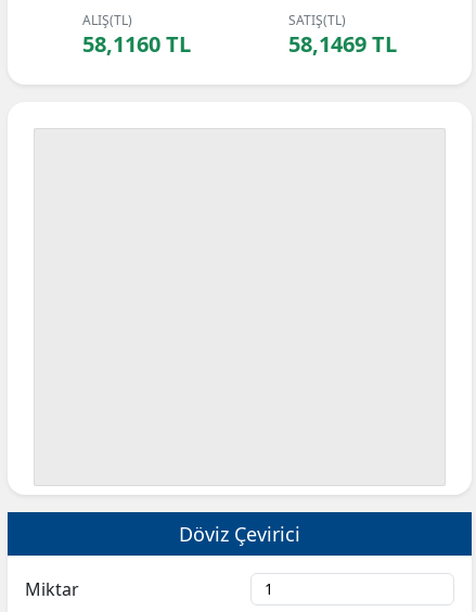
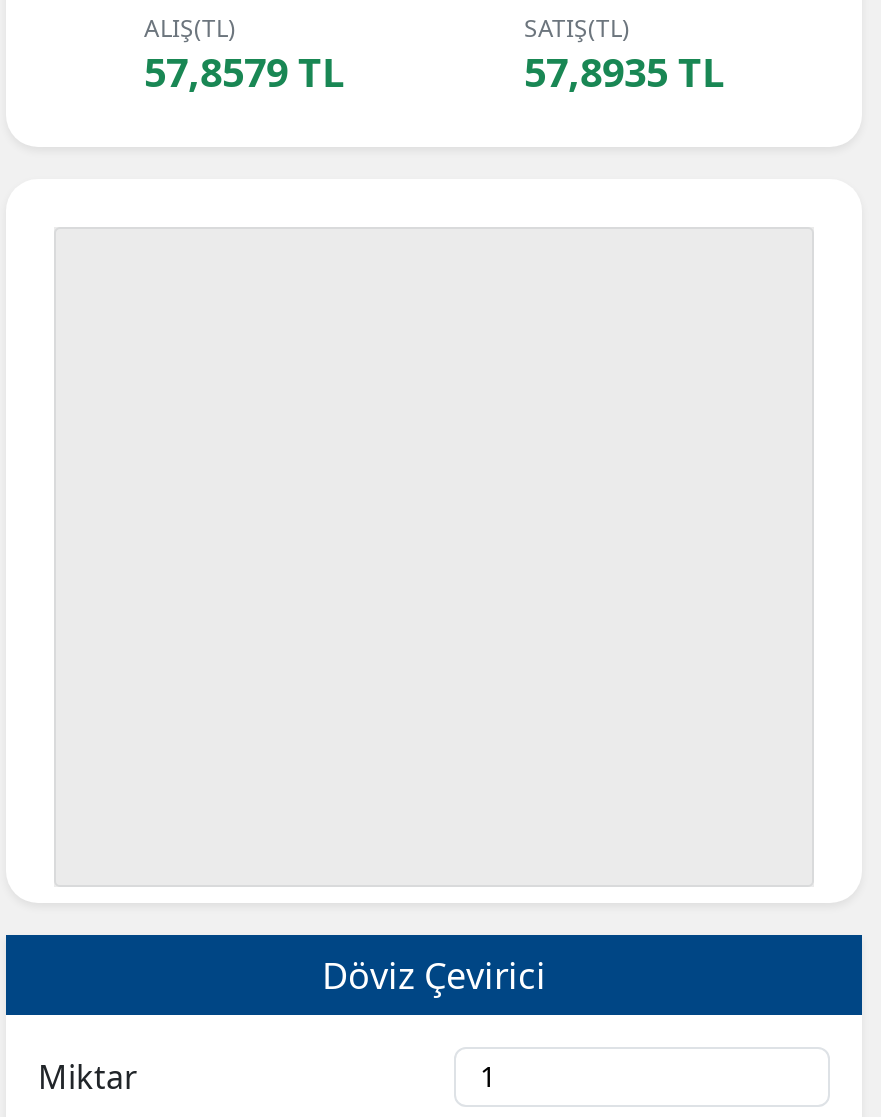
- 58,1160 TL
+ 57,8579 TL

- 58,1469 TL
+ 57,8935 TL
